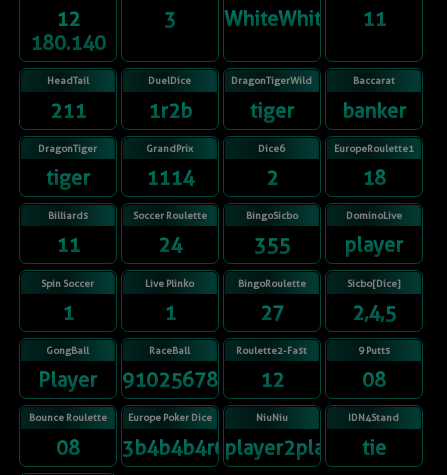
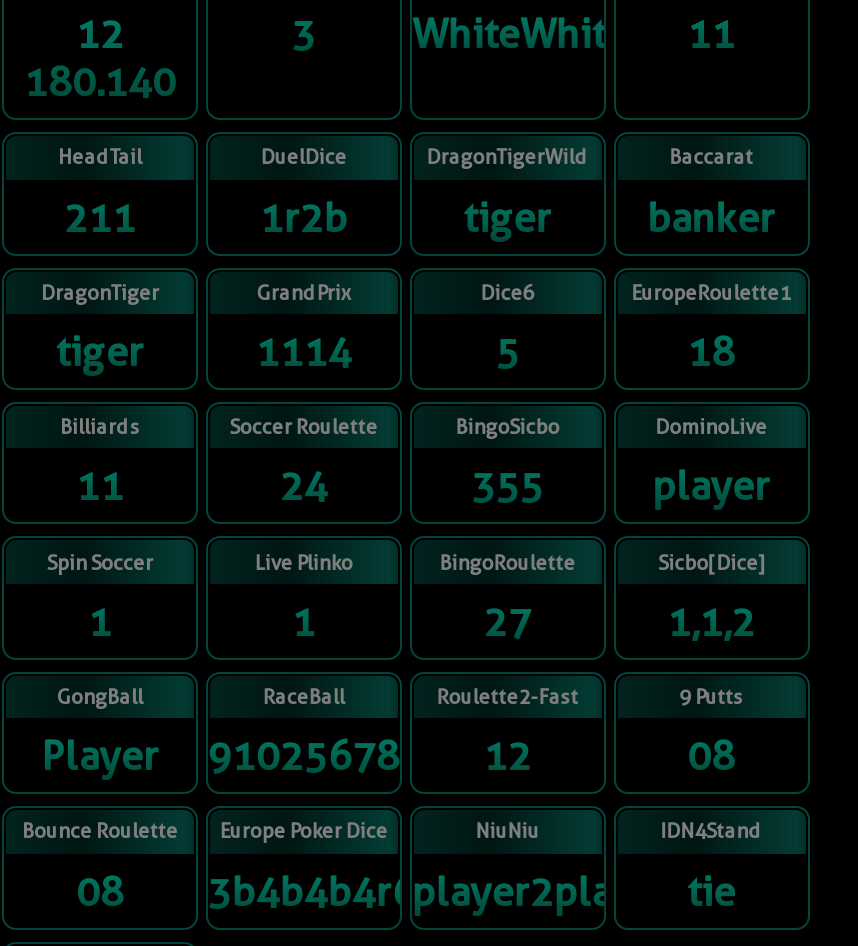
- 2
+ 5

- 2,4,5
+ 1,1,2
